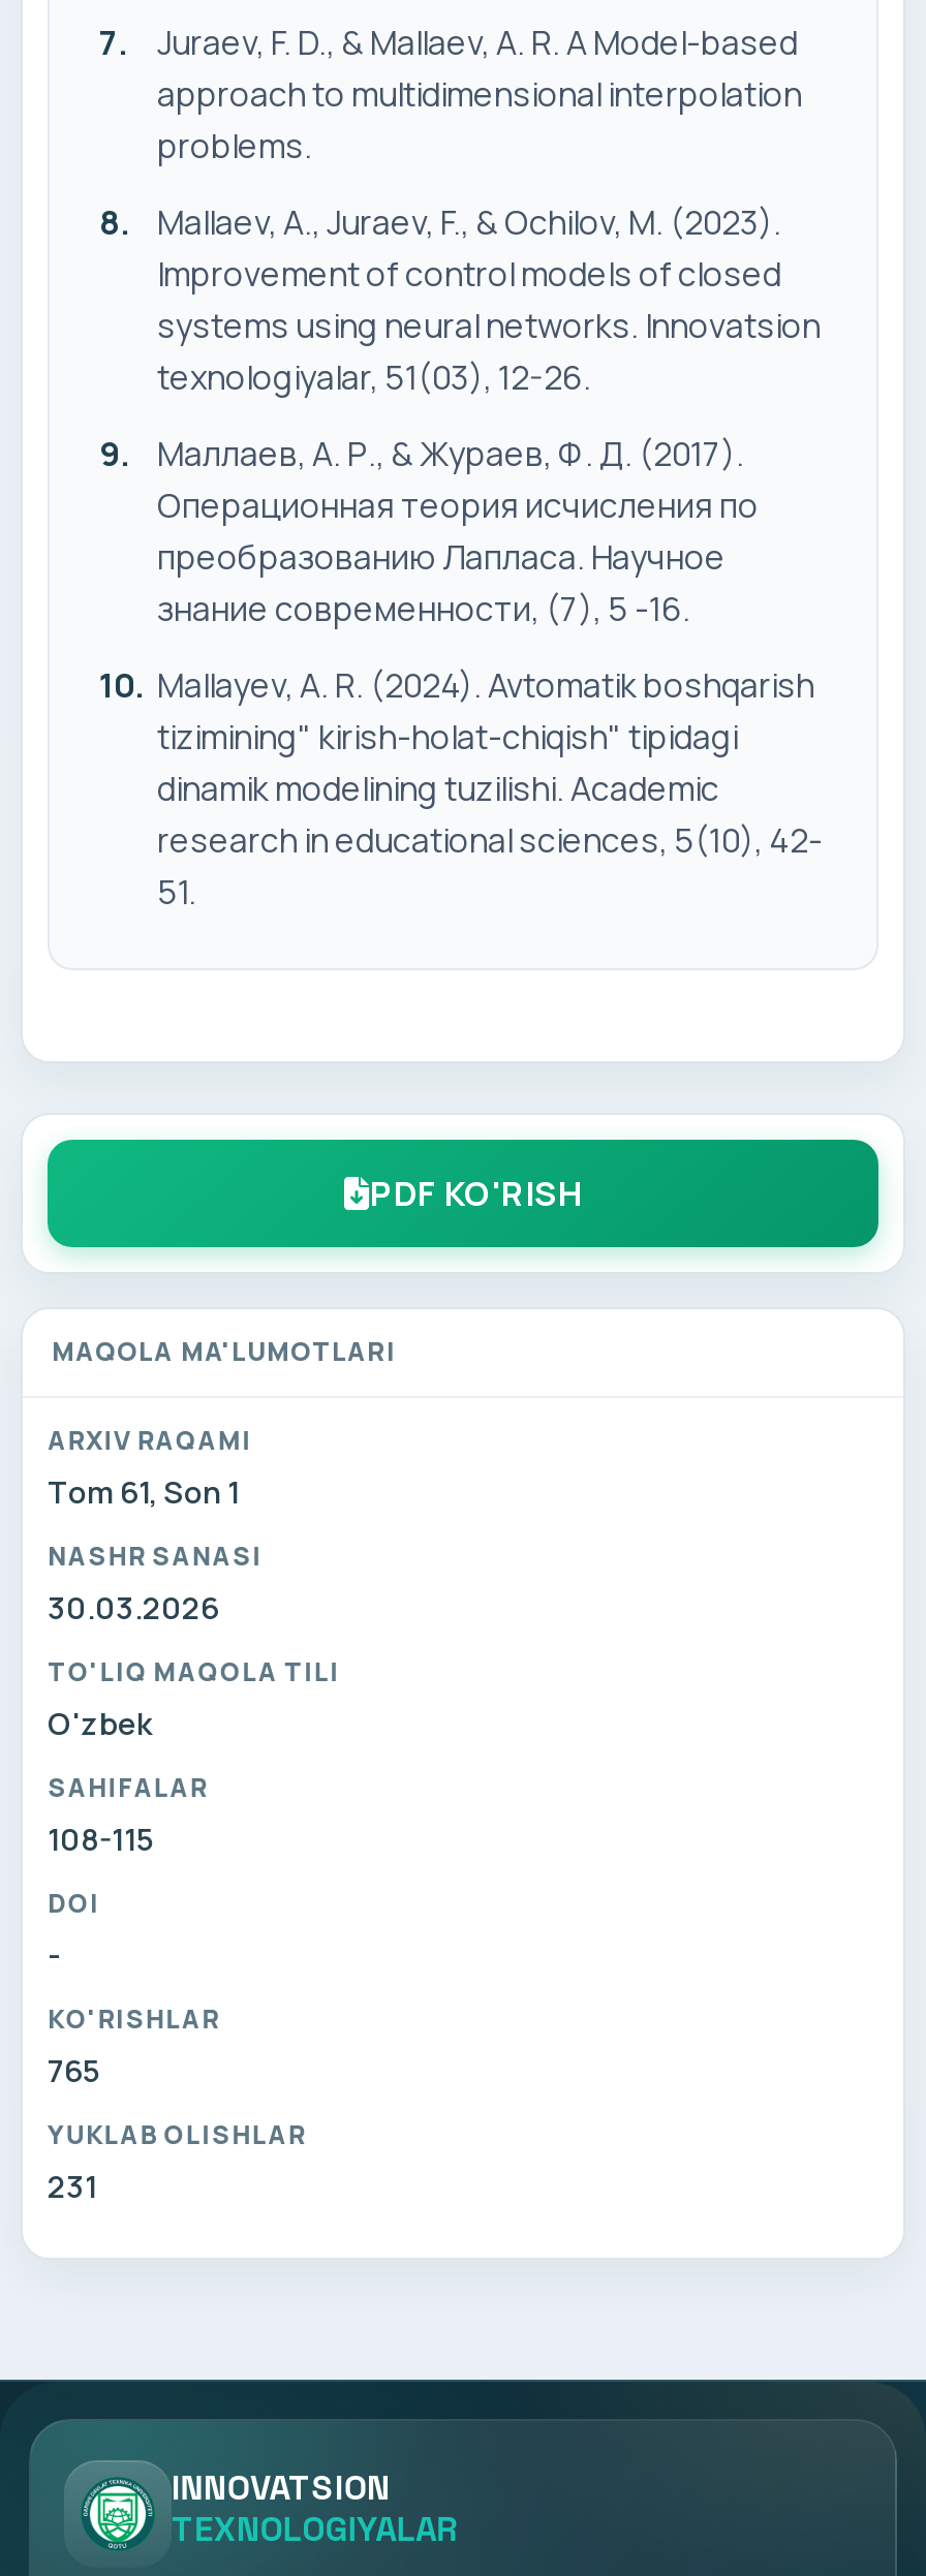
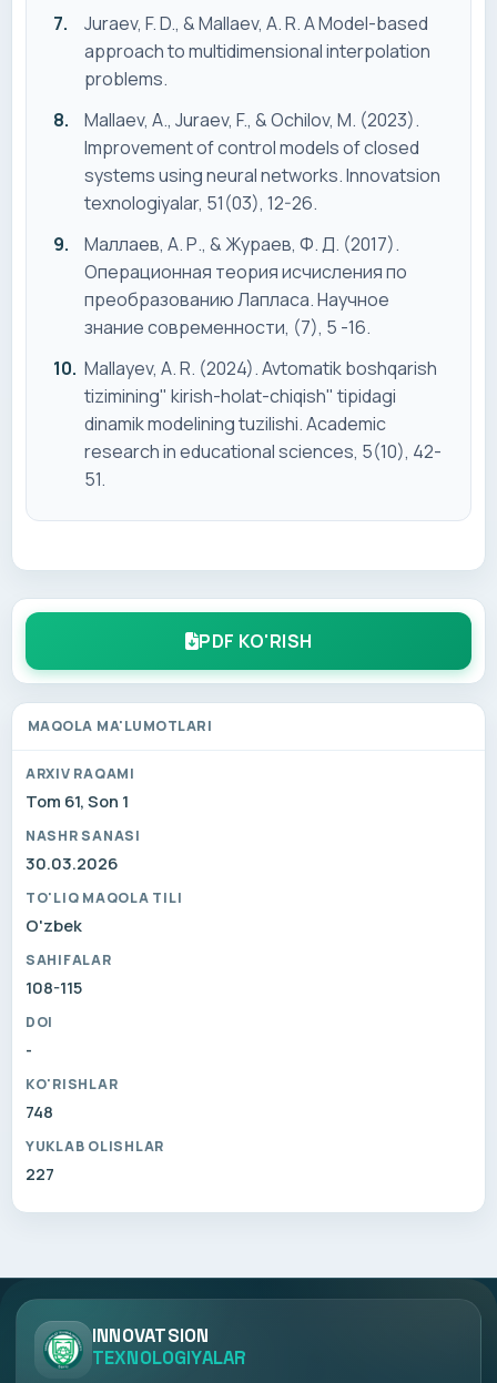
- 765
+ 748

- 231
+ 227
